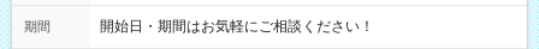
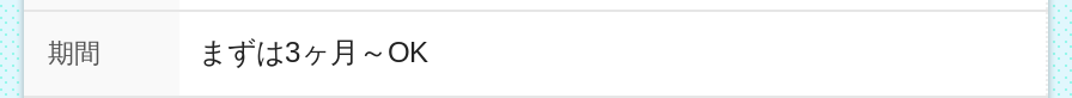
- 開始日・期間はお気軽にご相談ください！
+ まずは3ヶ月～OK
